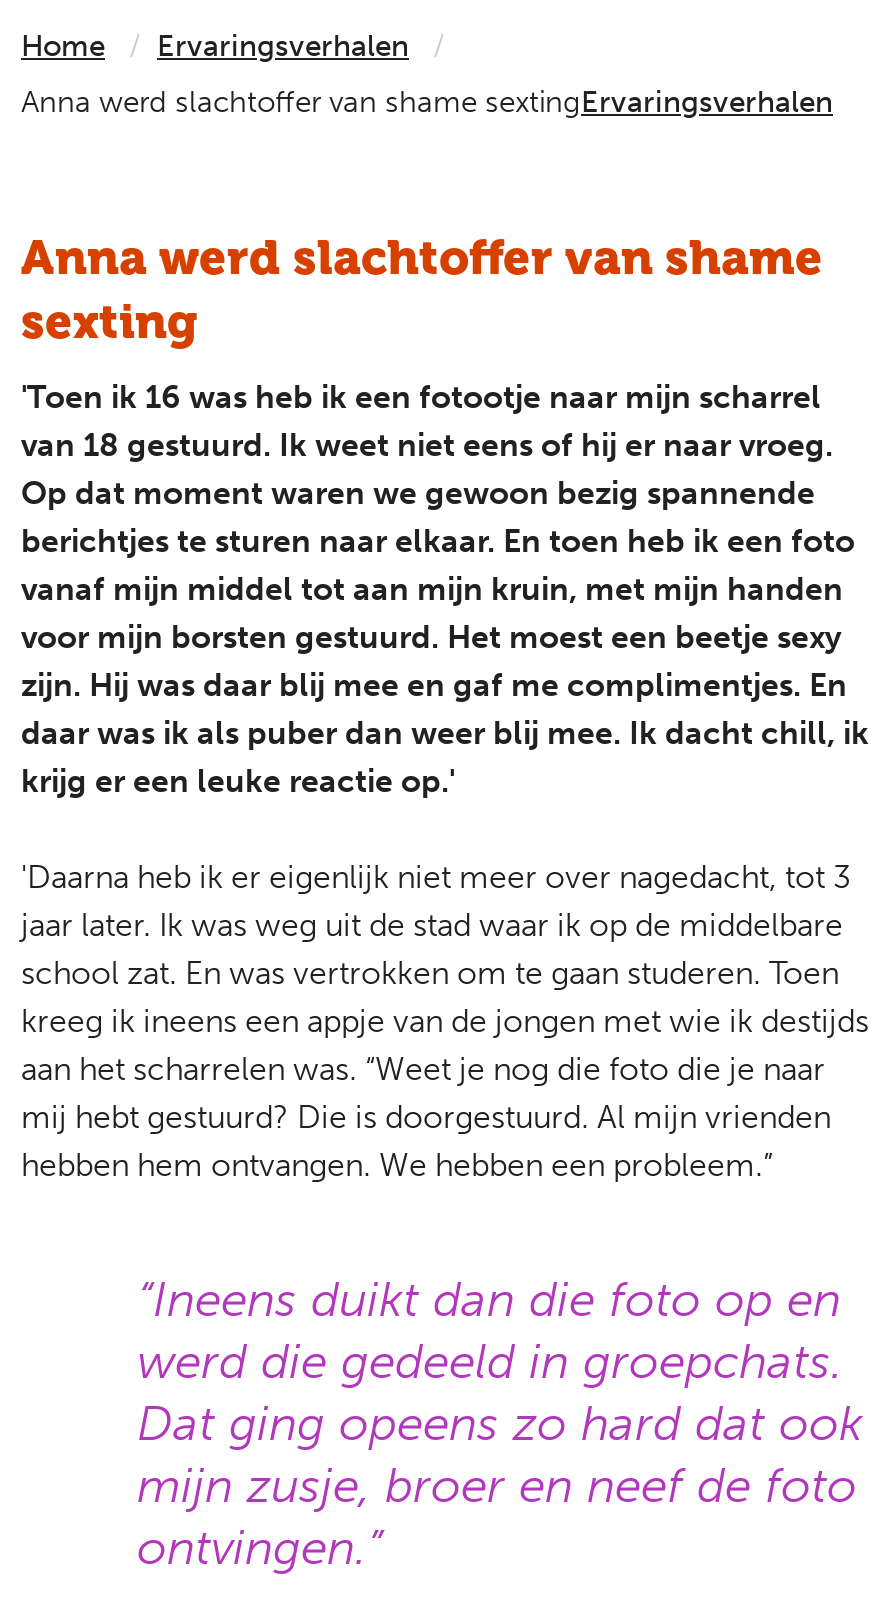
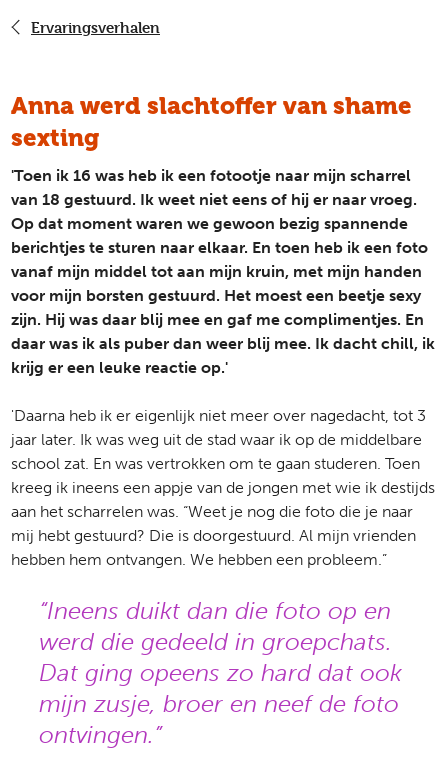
- Home

- Anna werd slachtoffer van shame sextingErvaringsverhalen
